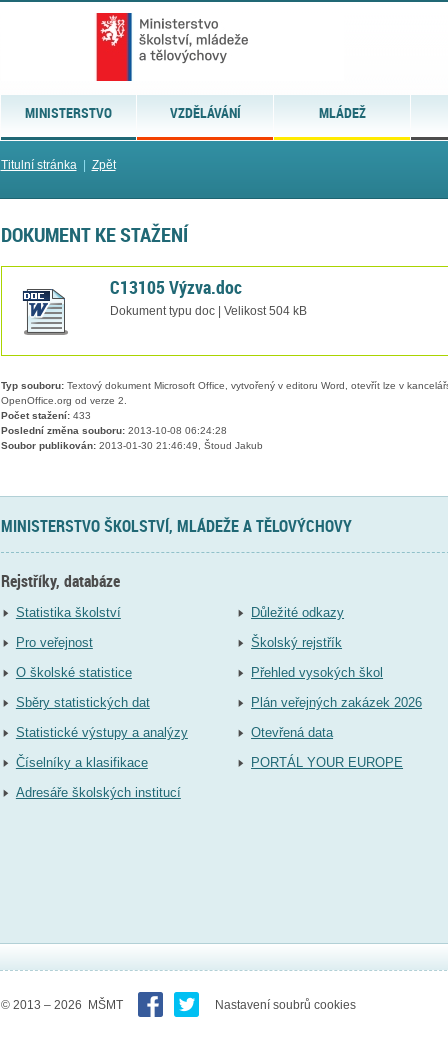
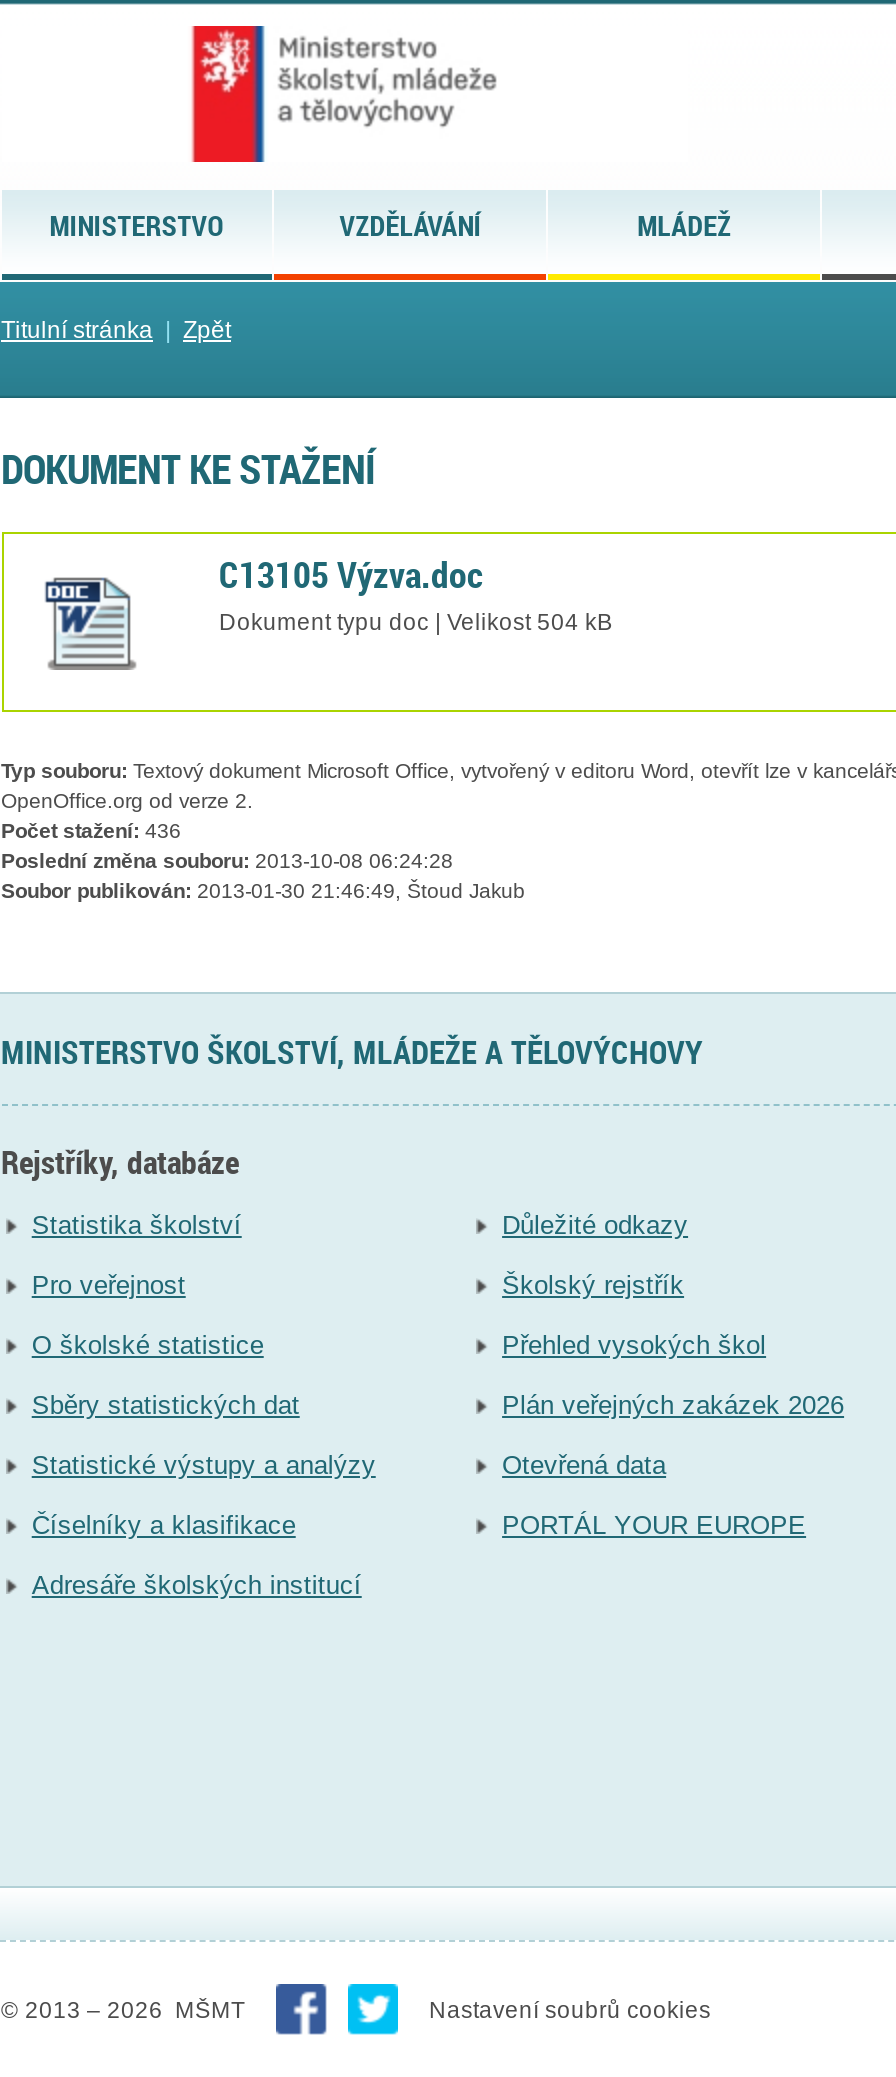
- Počet stažení: 433
+ Počet stažení: 436
